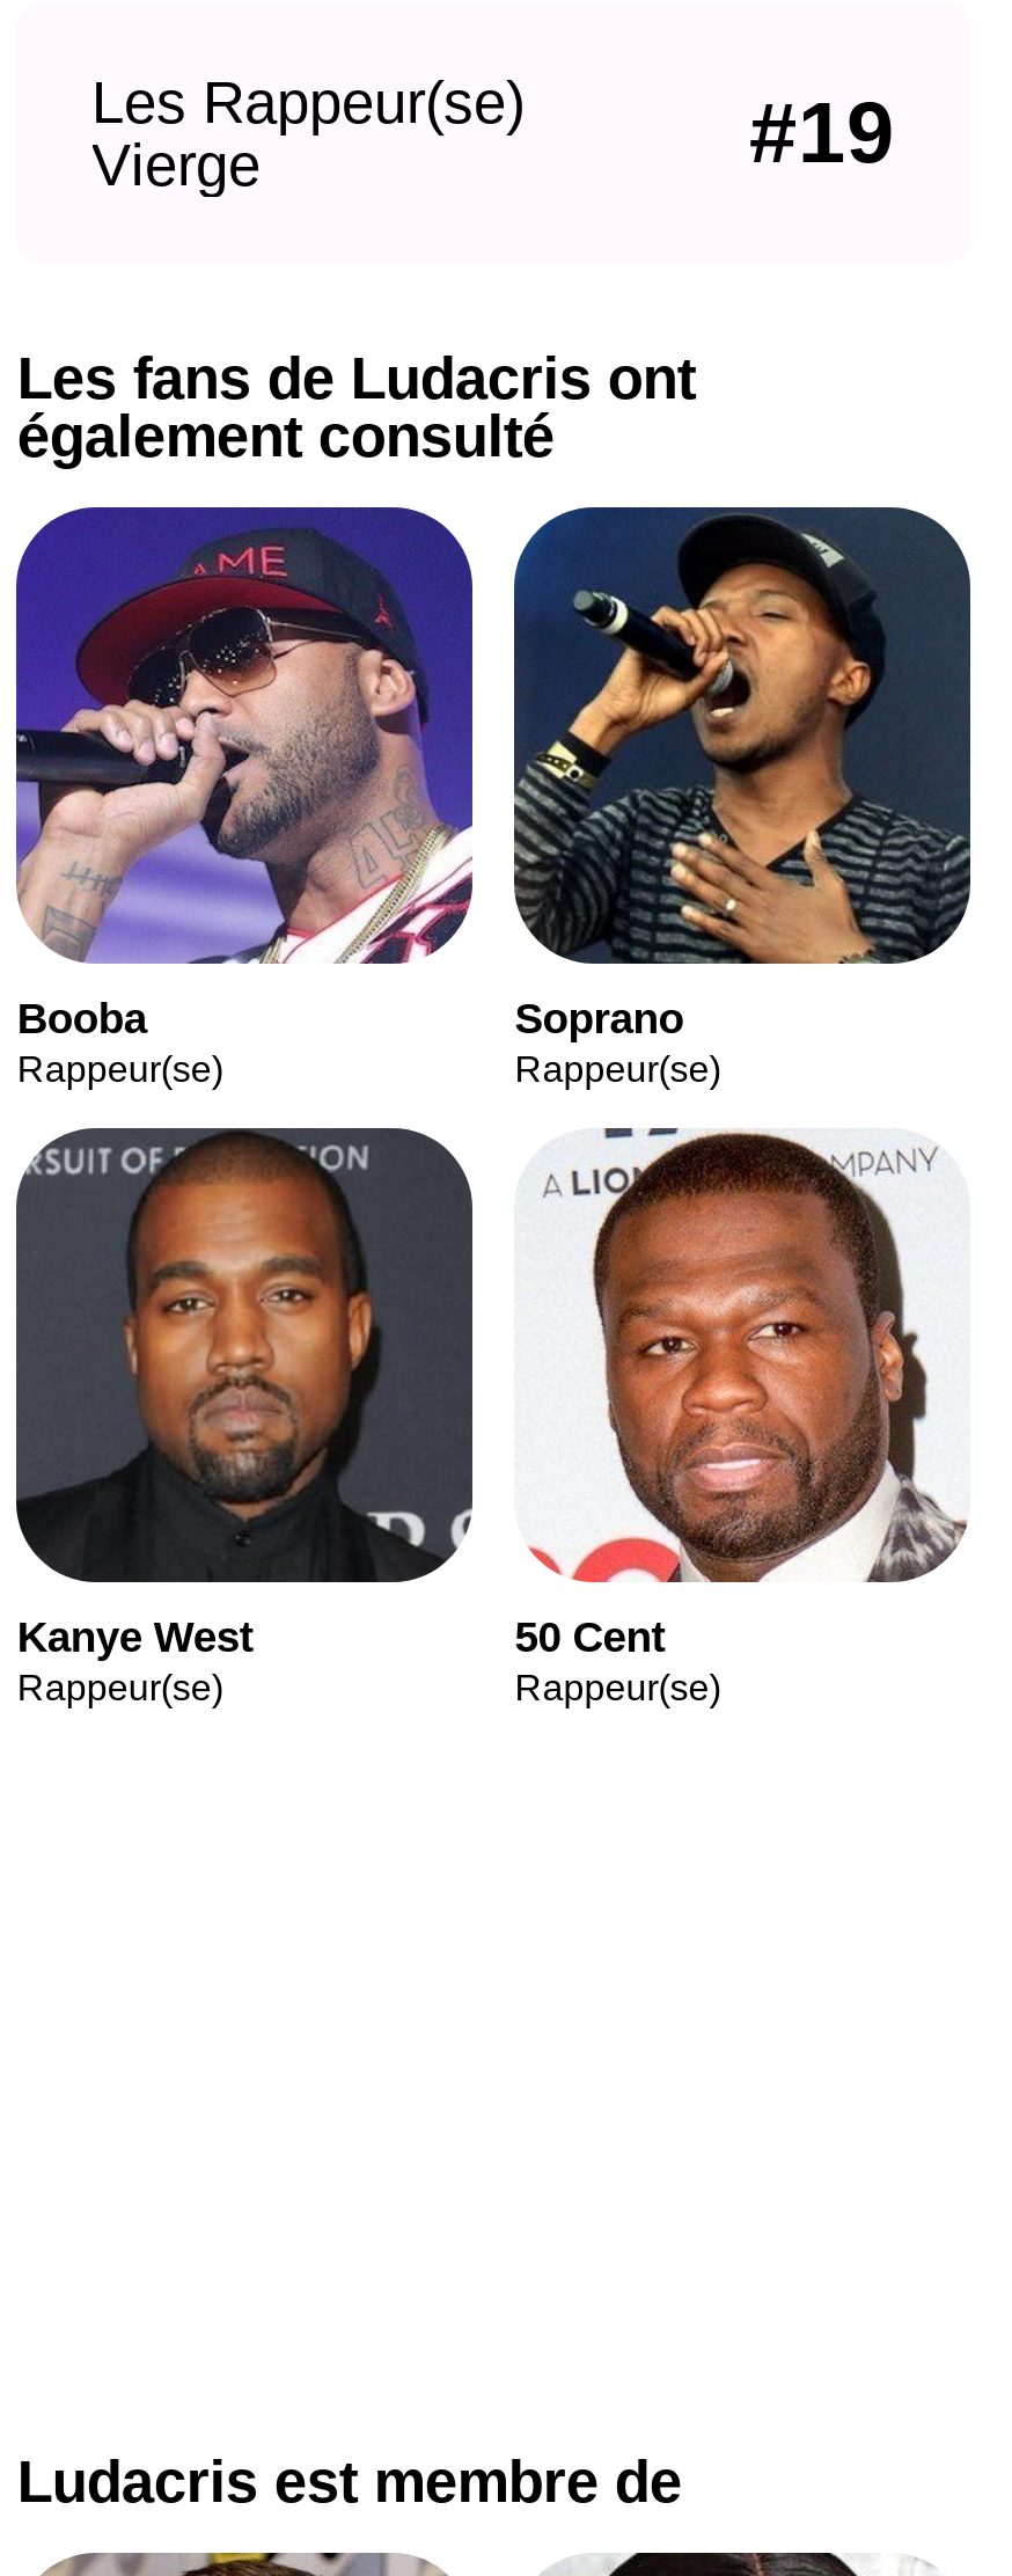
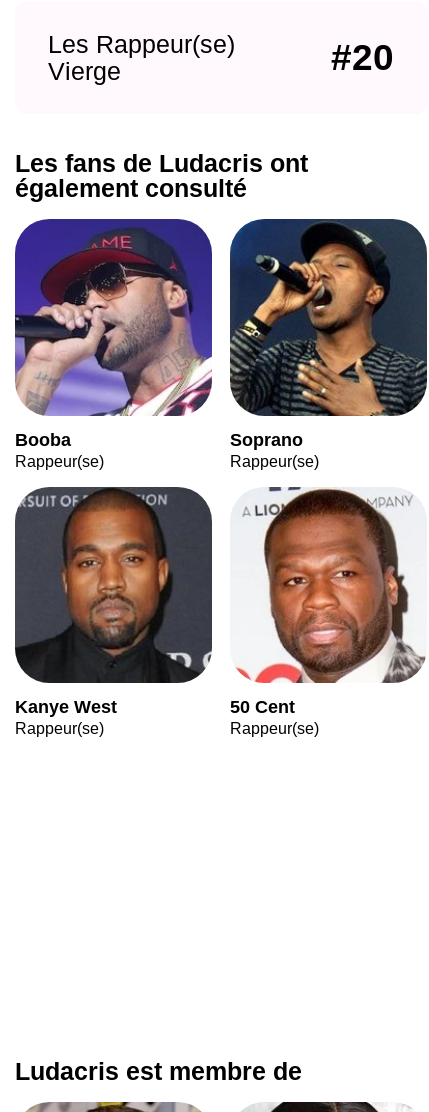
- #19
+ #20
